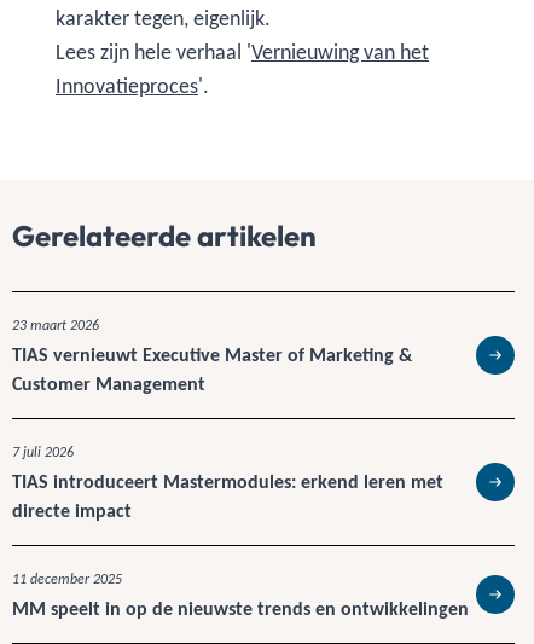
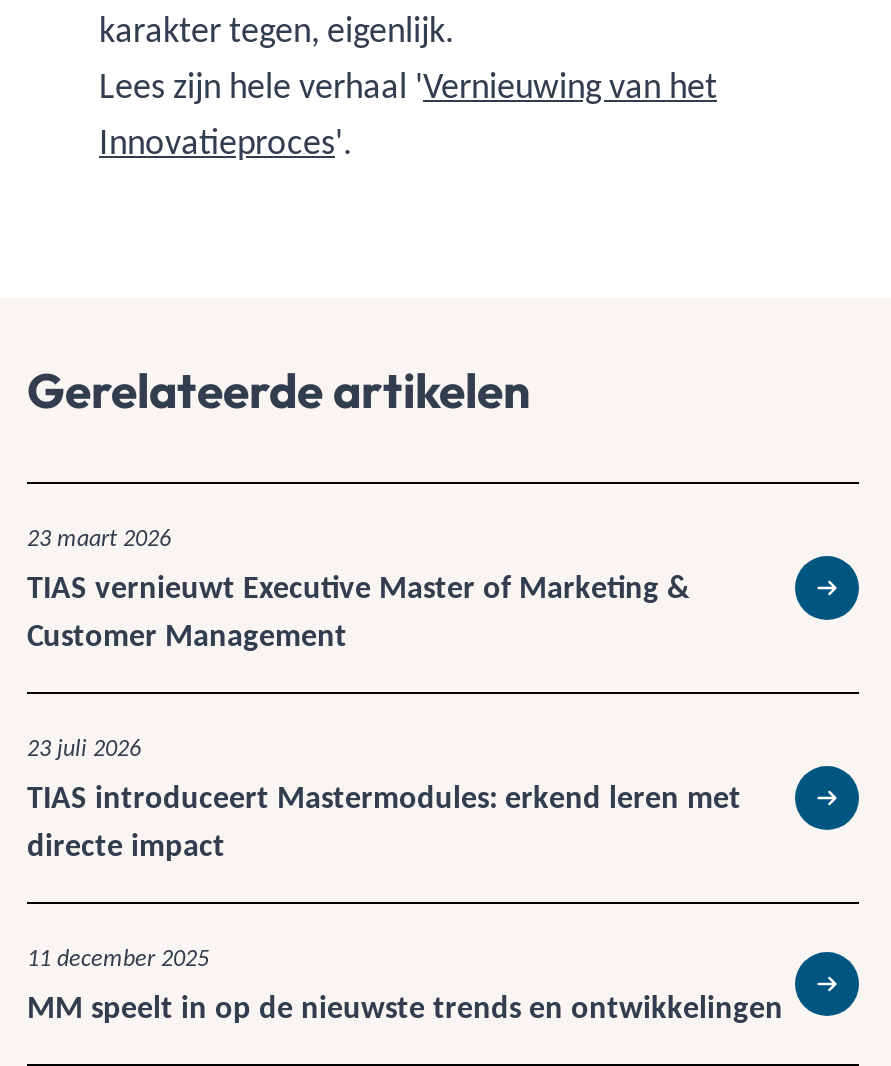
- 7 juli 2026
+ 23 juli 2026
